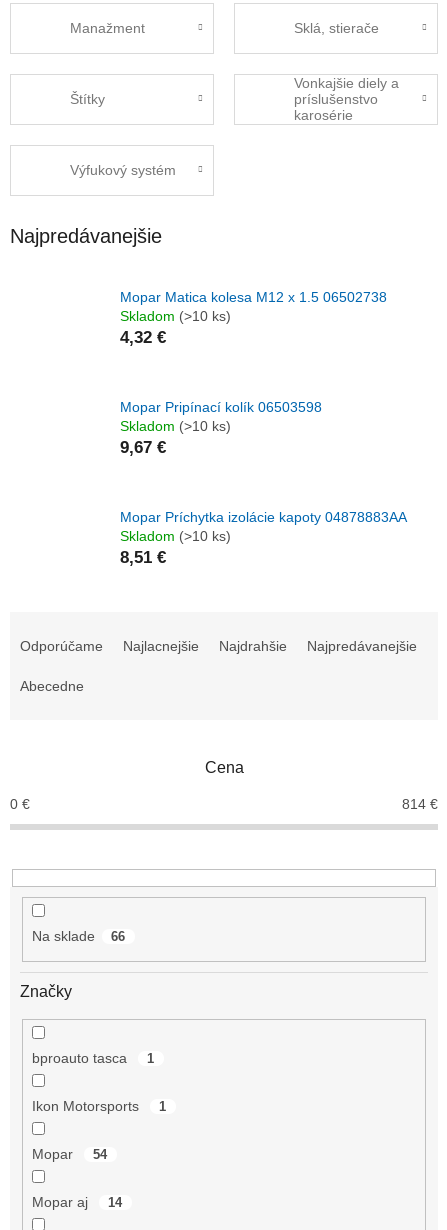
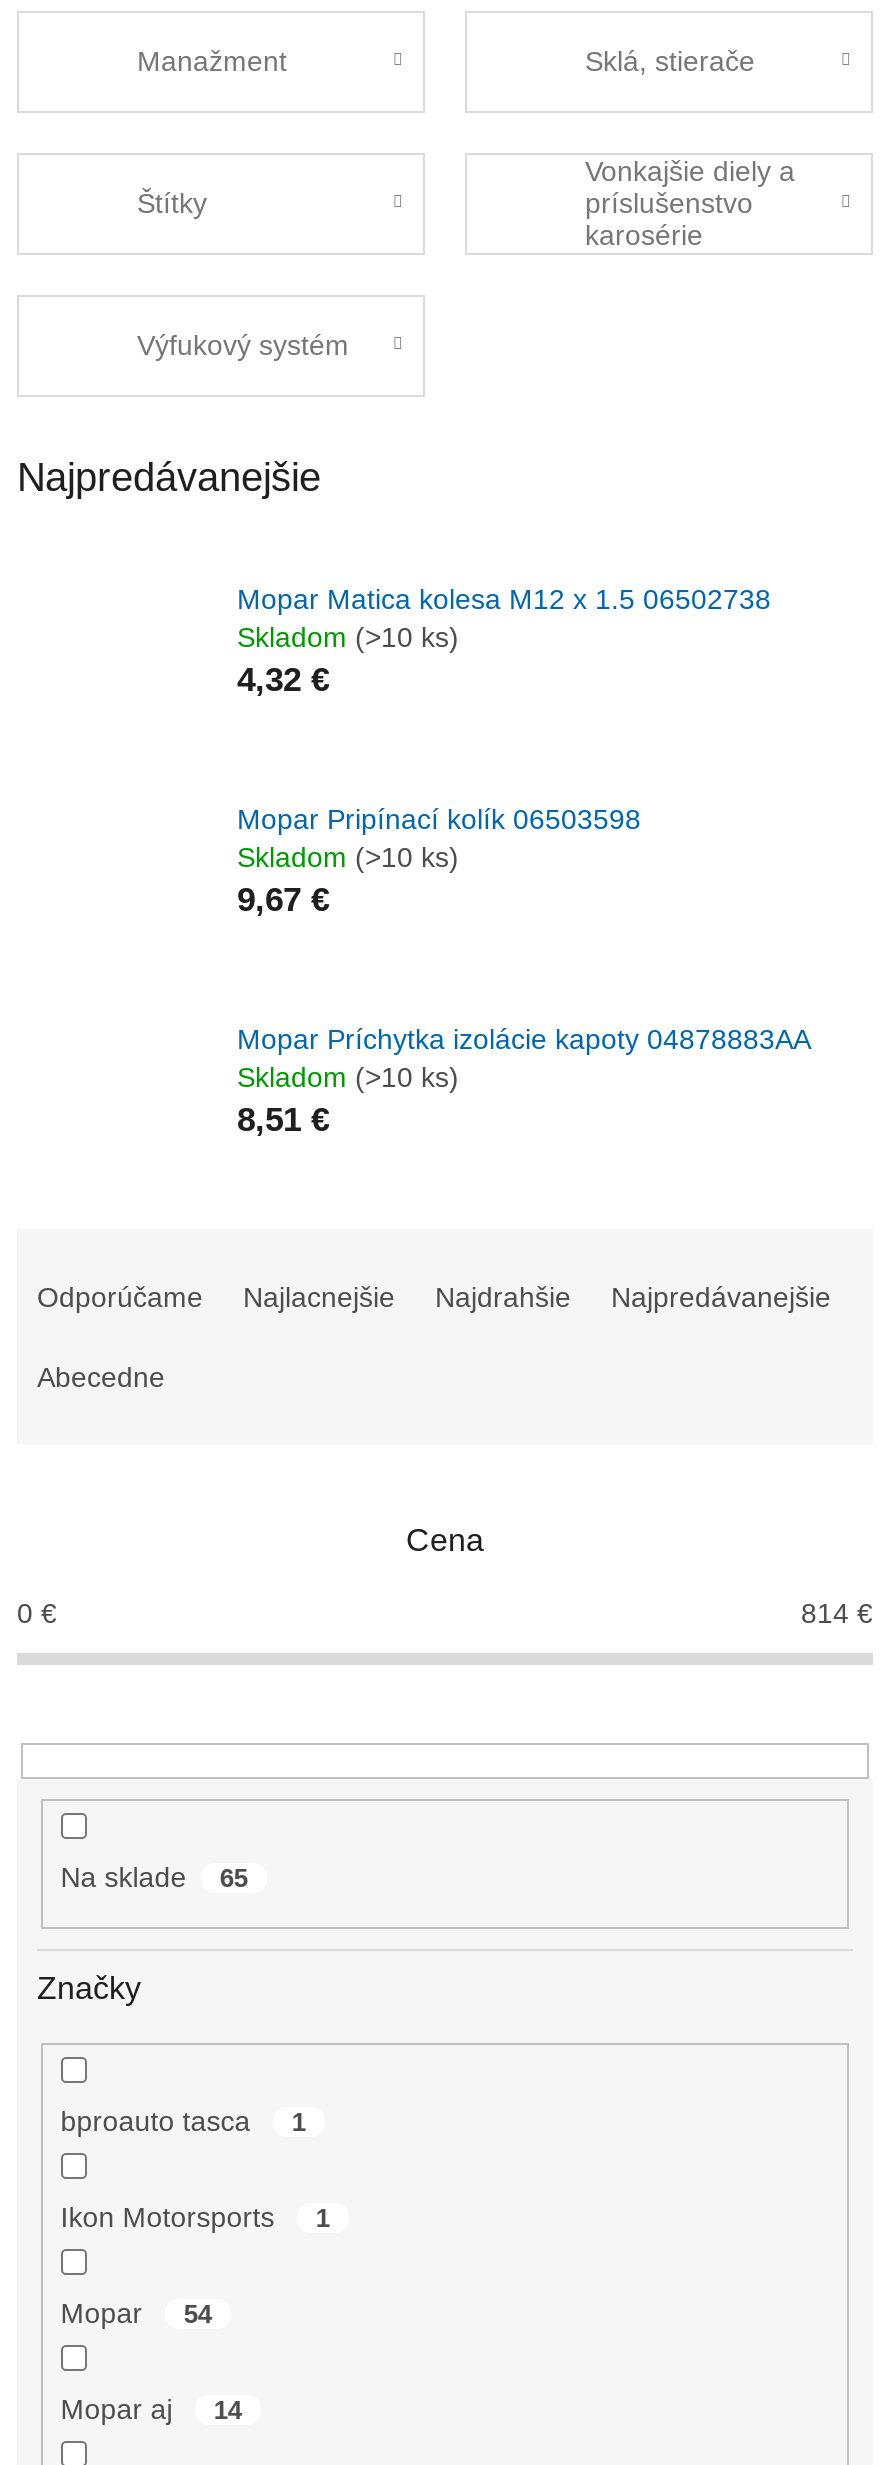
- 66
+ 65
